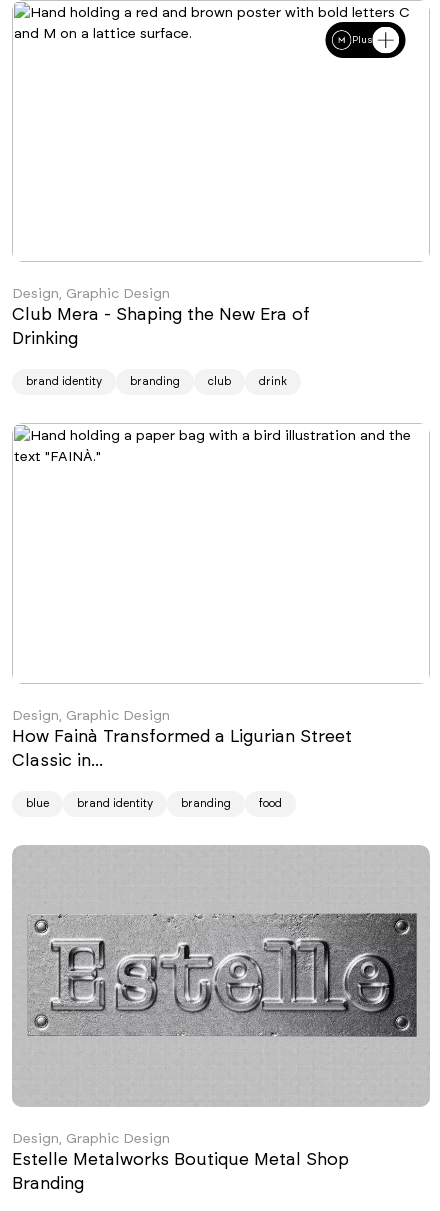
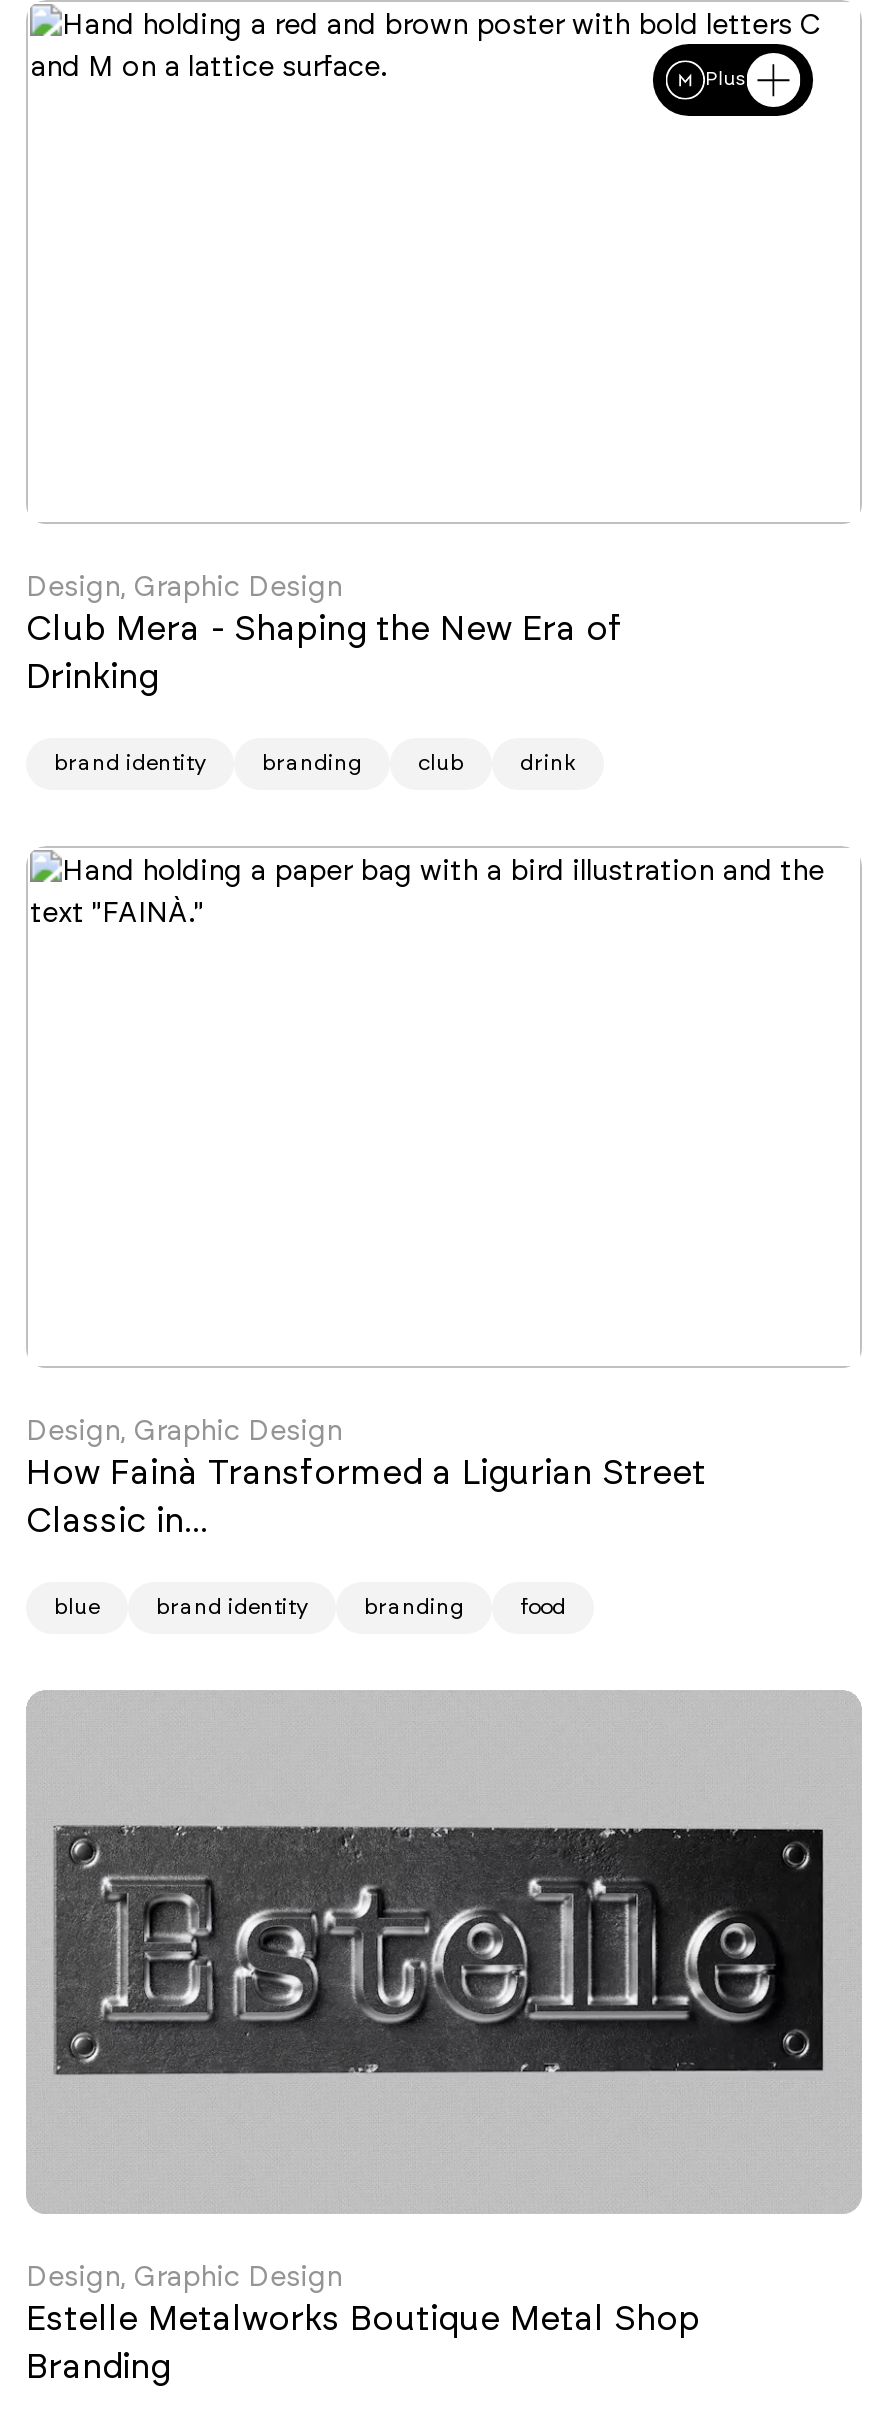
- [image]
+ [image]
